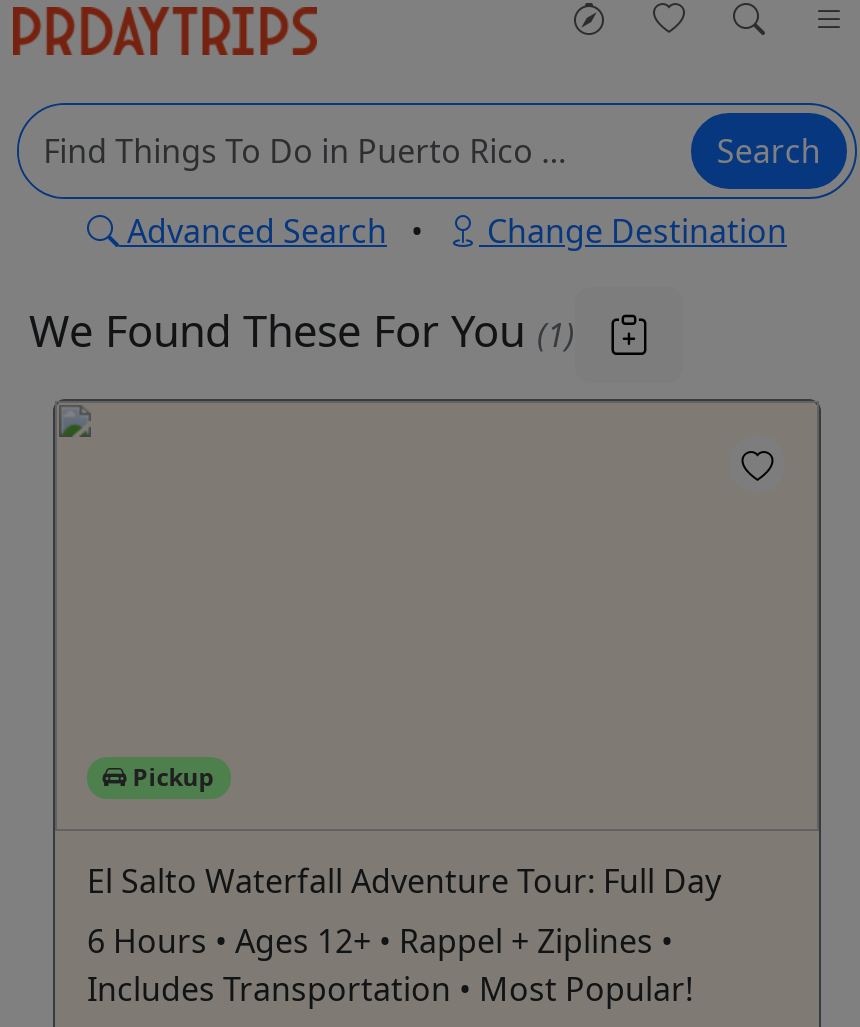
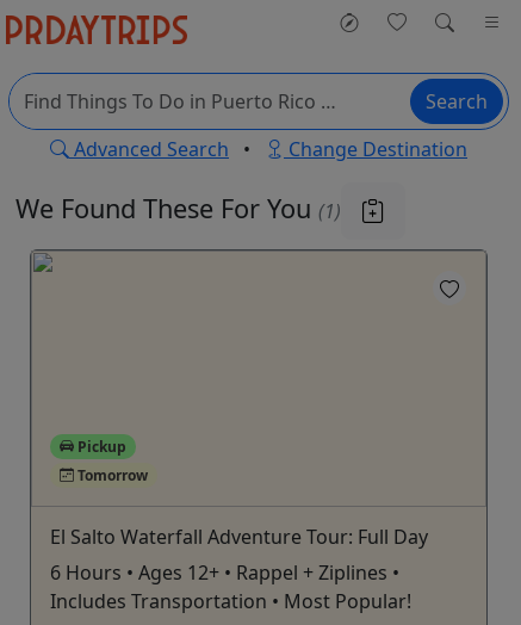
moved up: Pickup

+ Tomorrow
